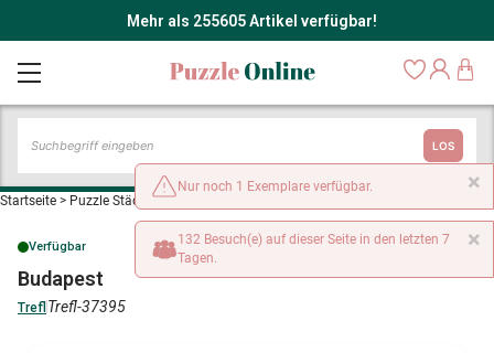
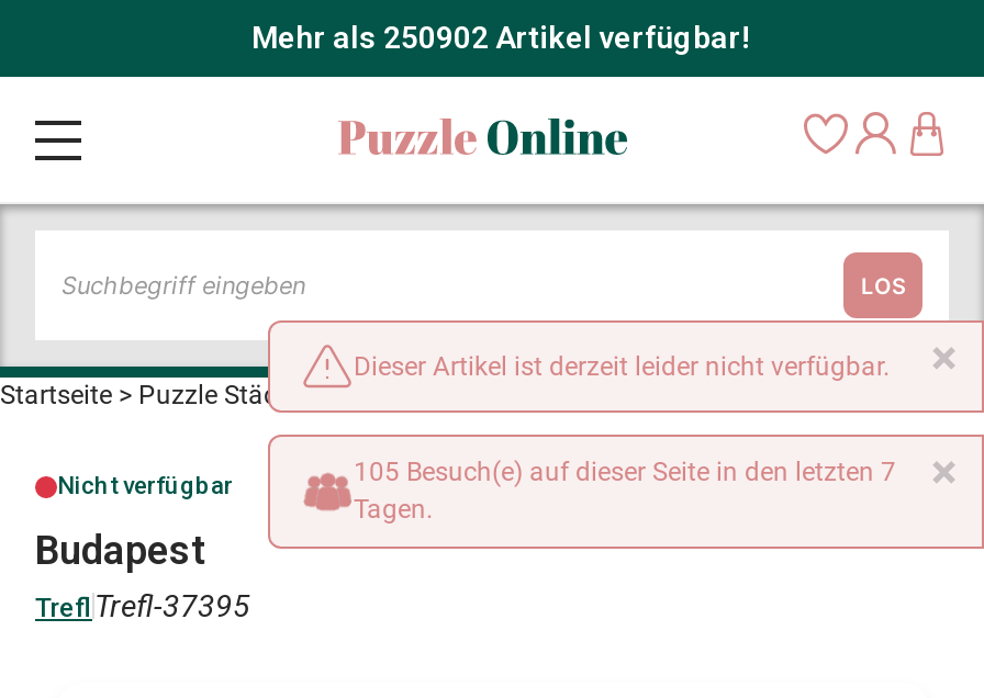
- Mehr als 255605 Artikel verfügbar!
+ Mehr als 250902 Artikel verfügbar!

- Nur noch 1 Exemplare verfügbar.
+ Dieser Artikel ist derzeit leider nicht verfügbar.

- 132 Besuch(e) auf dieser Seite in den letzten 7
+ 105 Besuch(e) auf dieser Seite in den letzten 7

- Verfügbar
+ Nicht verfügbar
